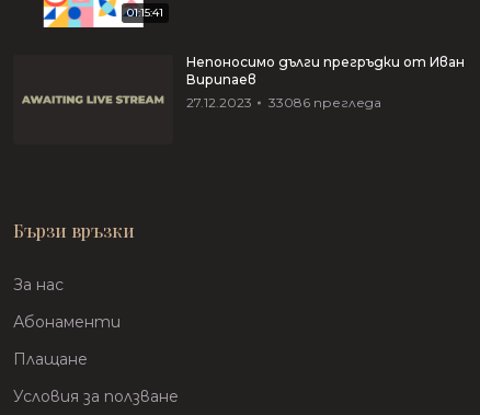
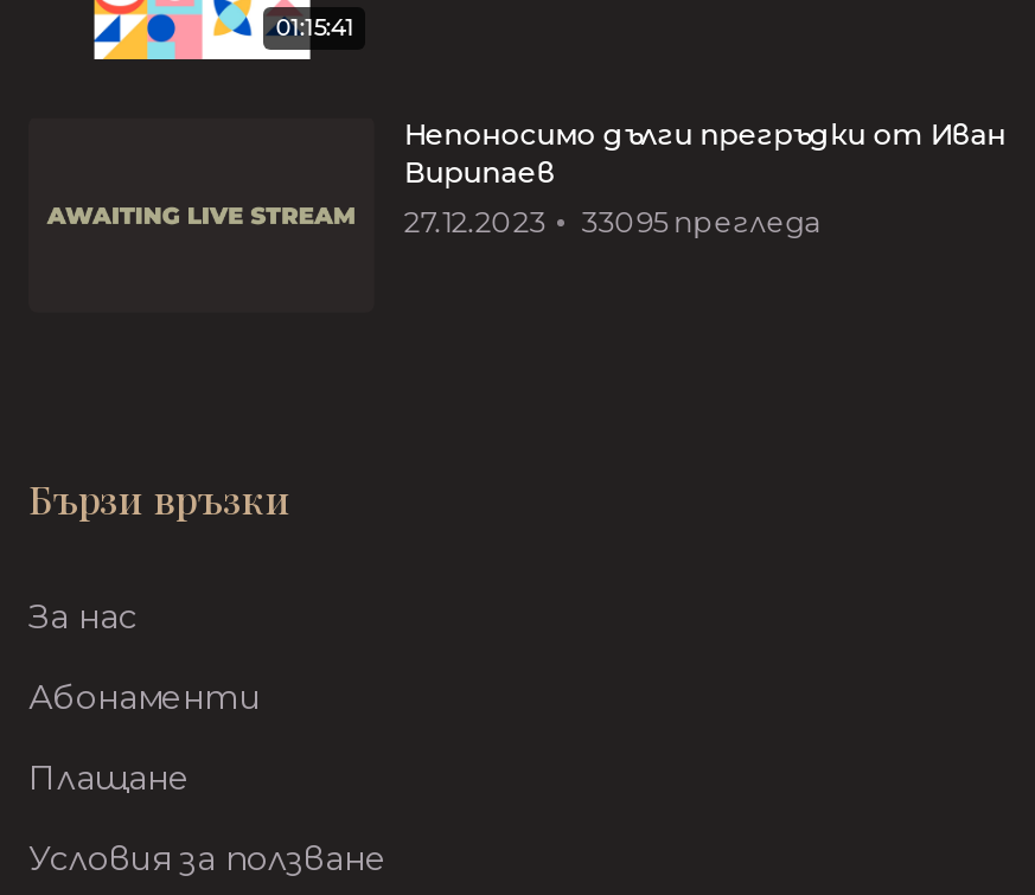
- 27.12.2023 33086 прегледа
+ 27.12.2023 33095 прегледа
